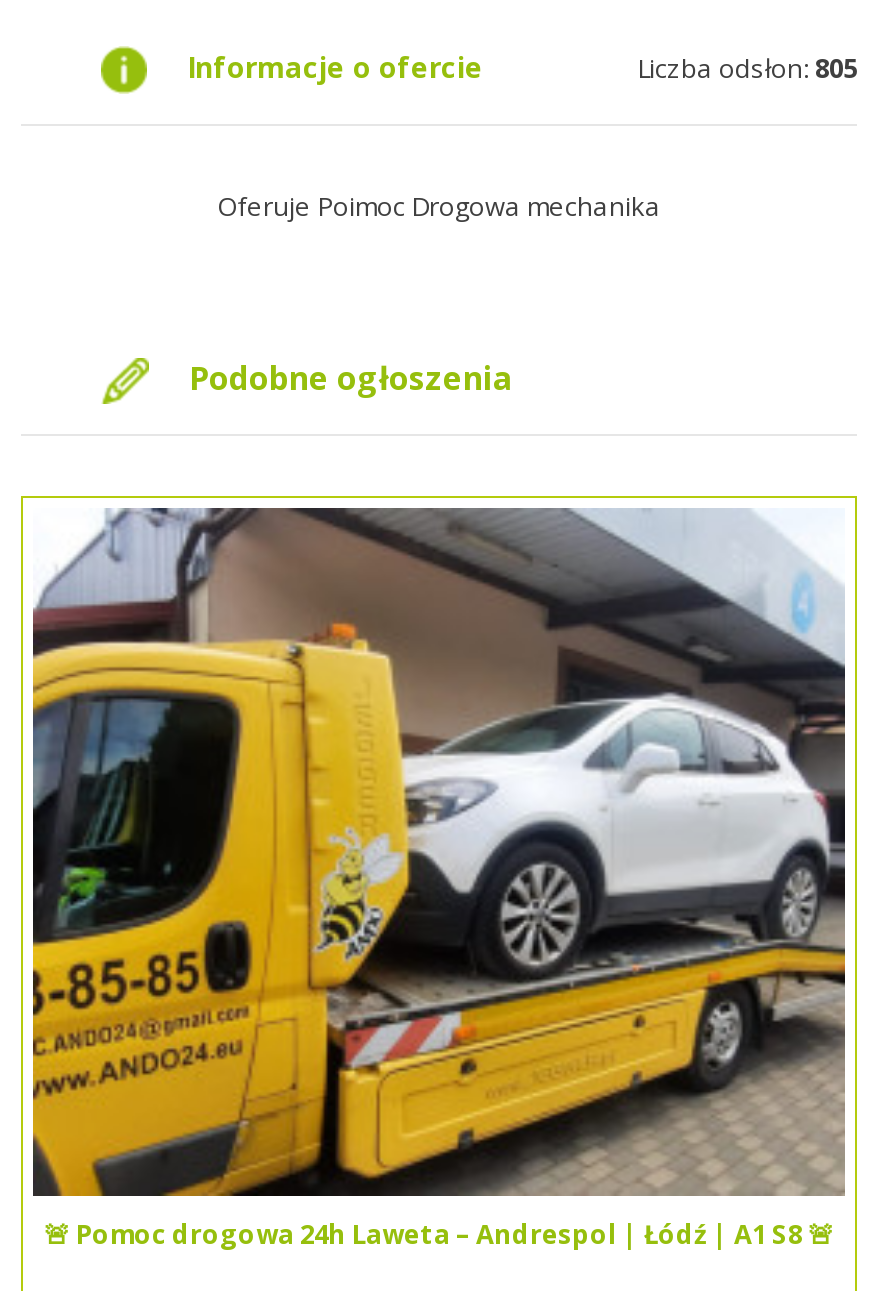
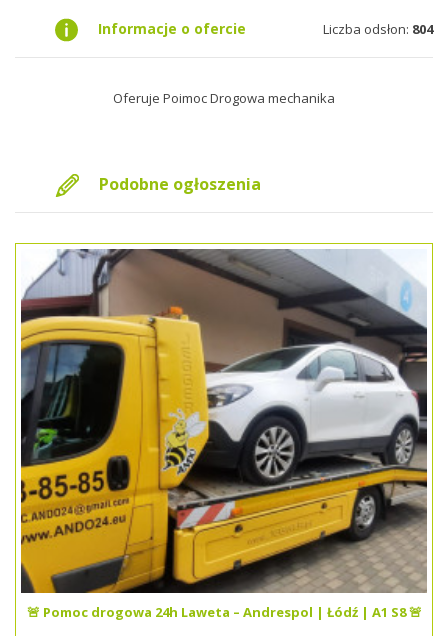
- Liczba odsłon: 805
+ Liczba odsłon: 804
